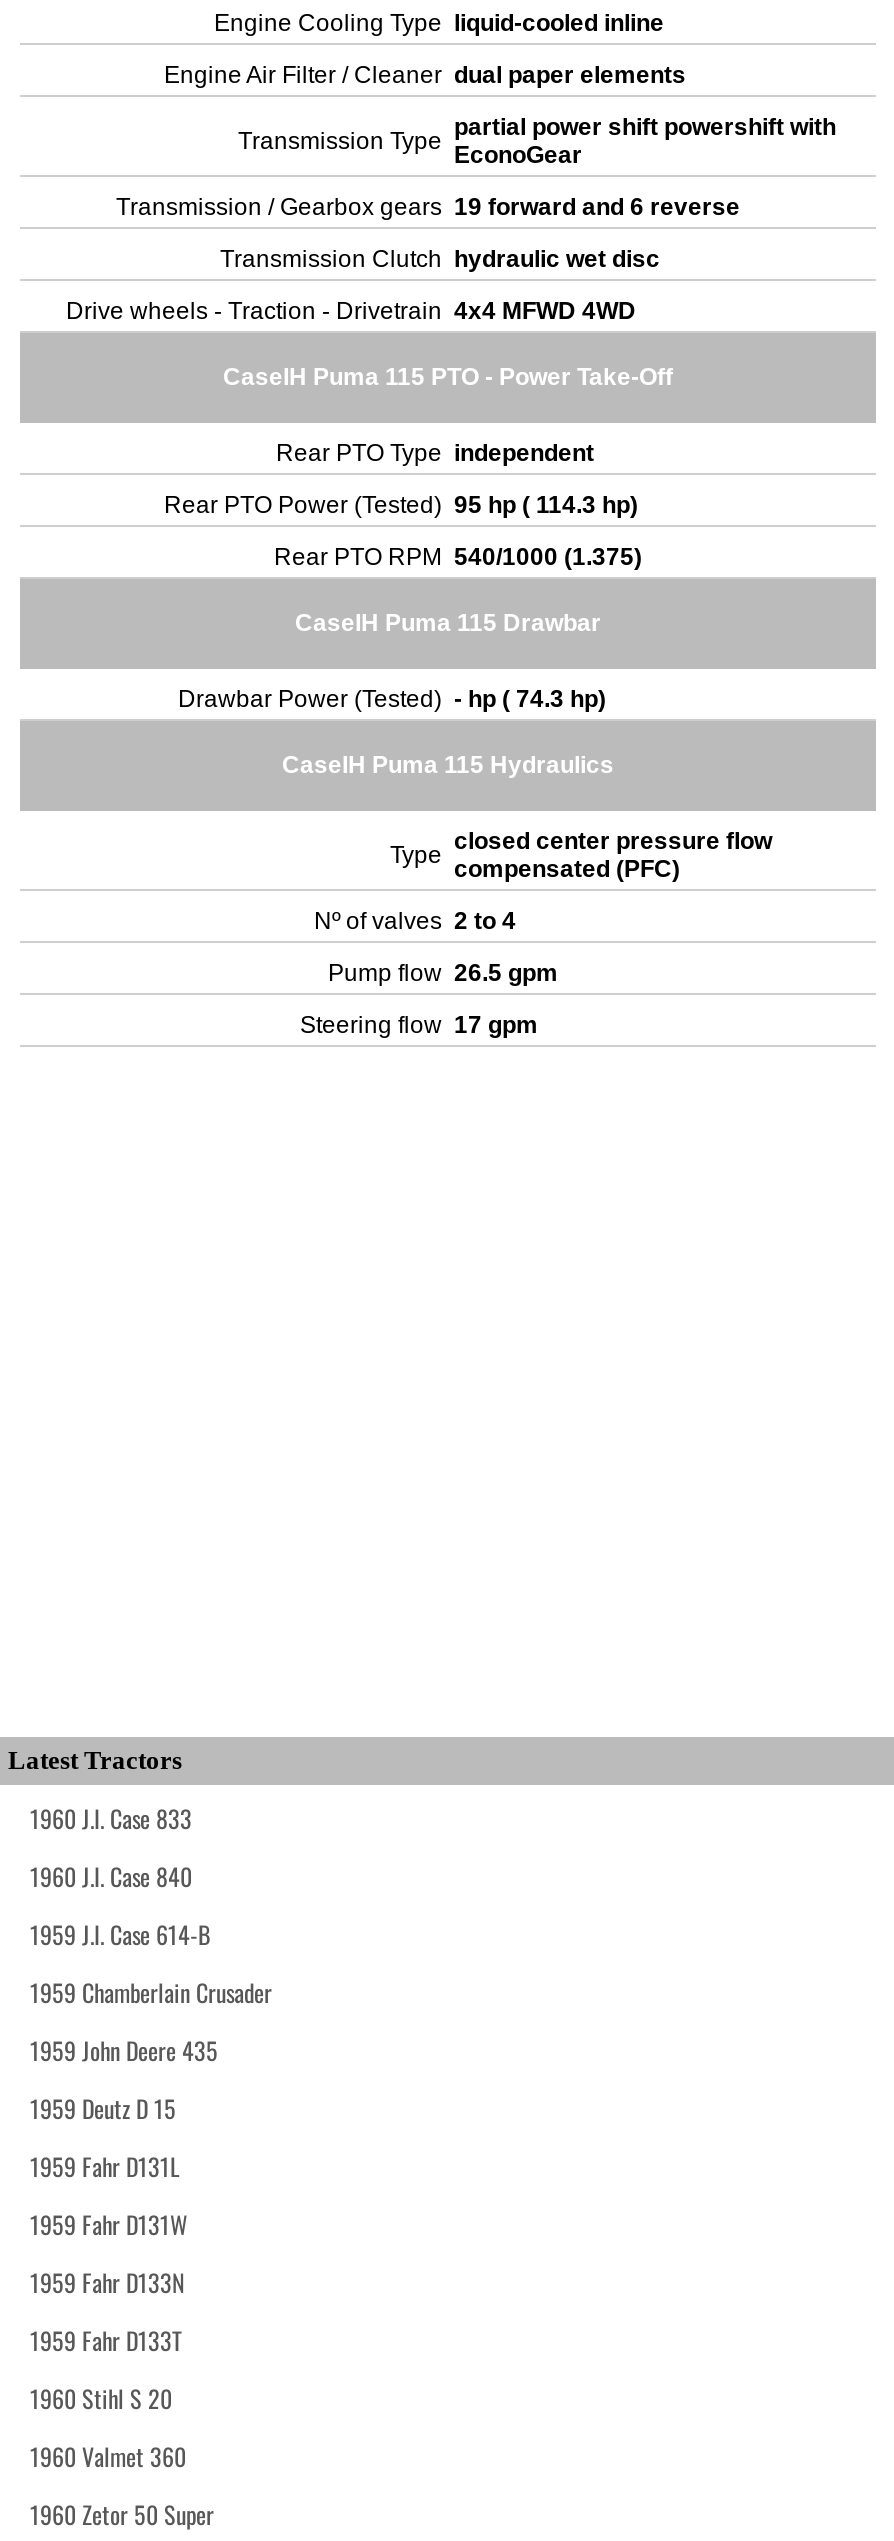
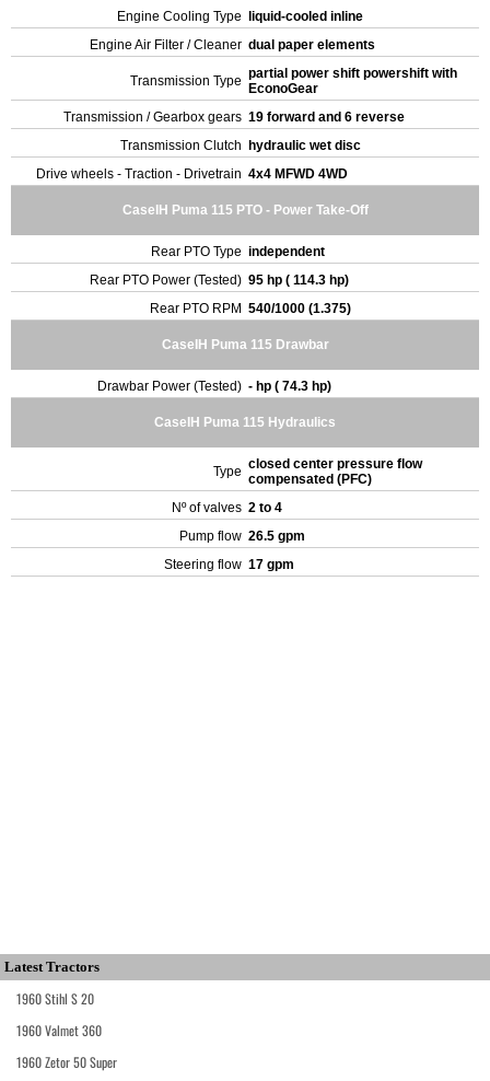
- 1960 J.I. Case 833
- 1960 J.I. Case 840
- 1959 J.I. Case 614-B
- 1959 Chamberlain Crusader
- 1959 John Deere 435
- 1959 Deutz D 15
- 1959 Fahr D131L
- 1959 Fahr D131W
- 1959 Fahr D133N
- 1959 Fahr D133T
